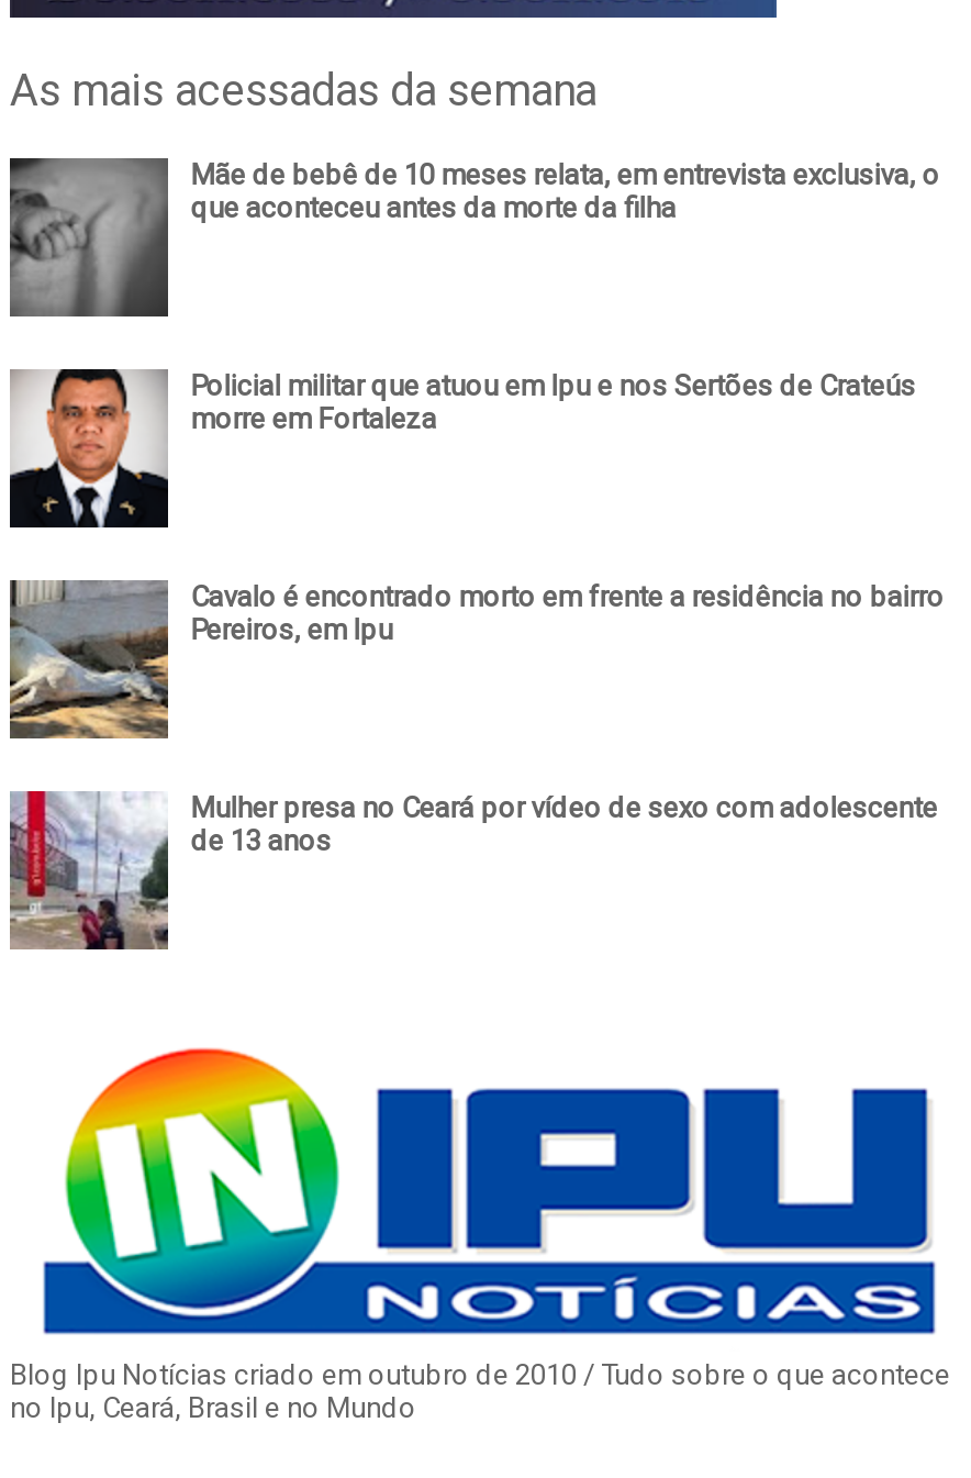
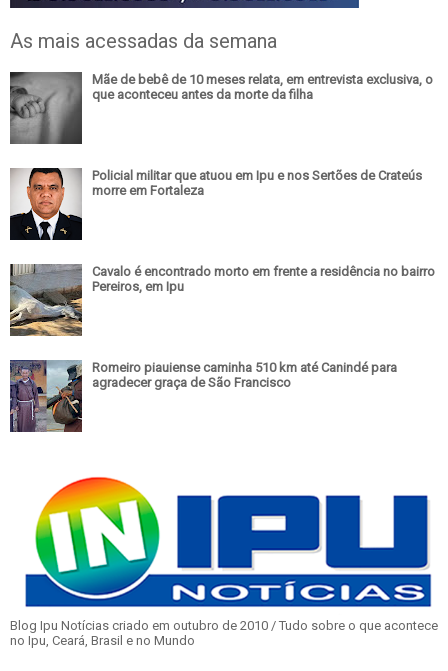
- [image]
- Mulher presa no Ceará por vídeo de sexo com adolescente
- de 13 anos
+ [image]
+ Romeiro piauiense caminha 510 km até Canindé para
+ agradecer graça de São Francisco
